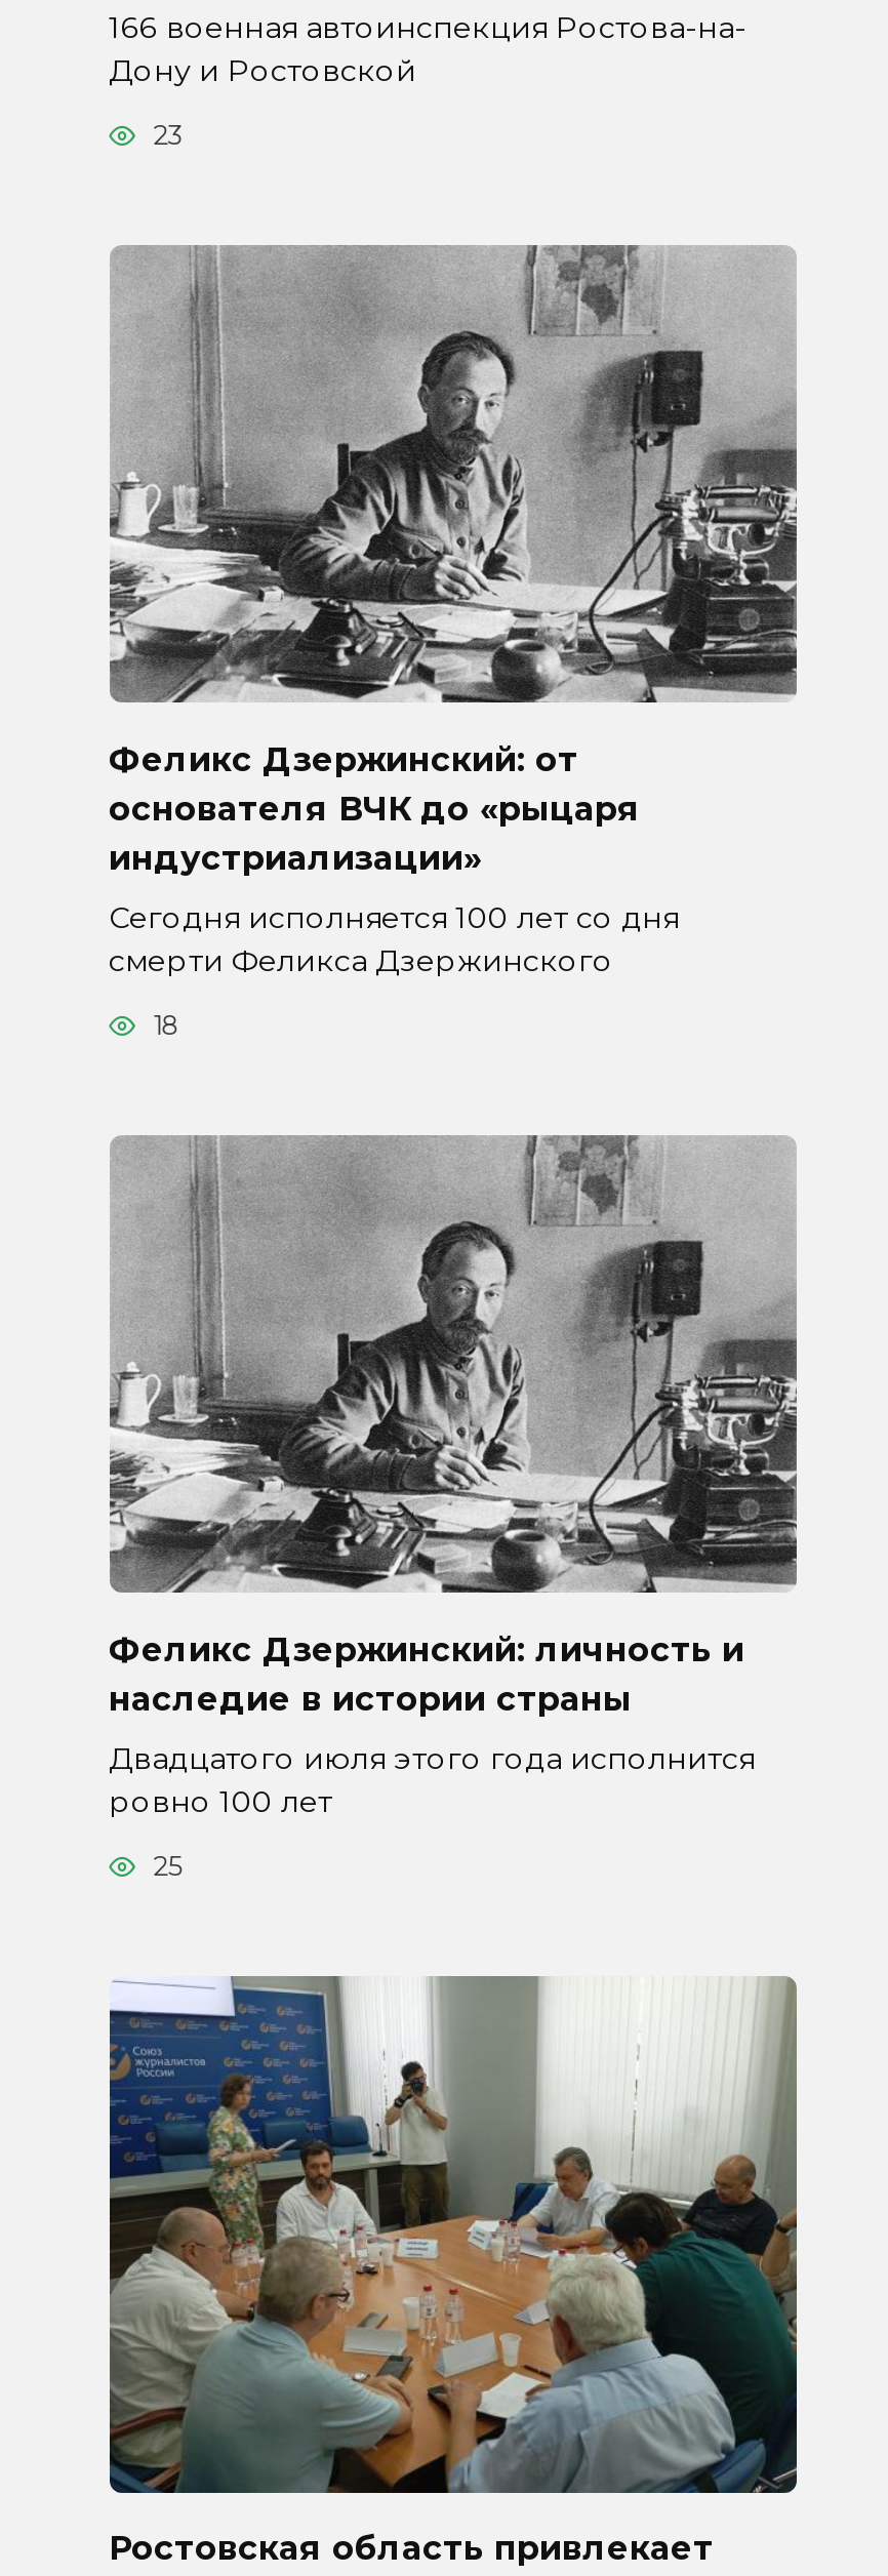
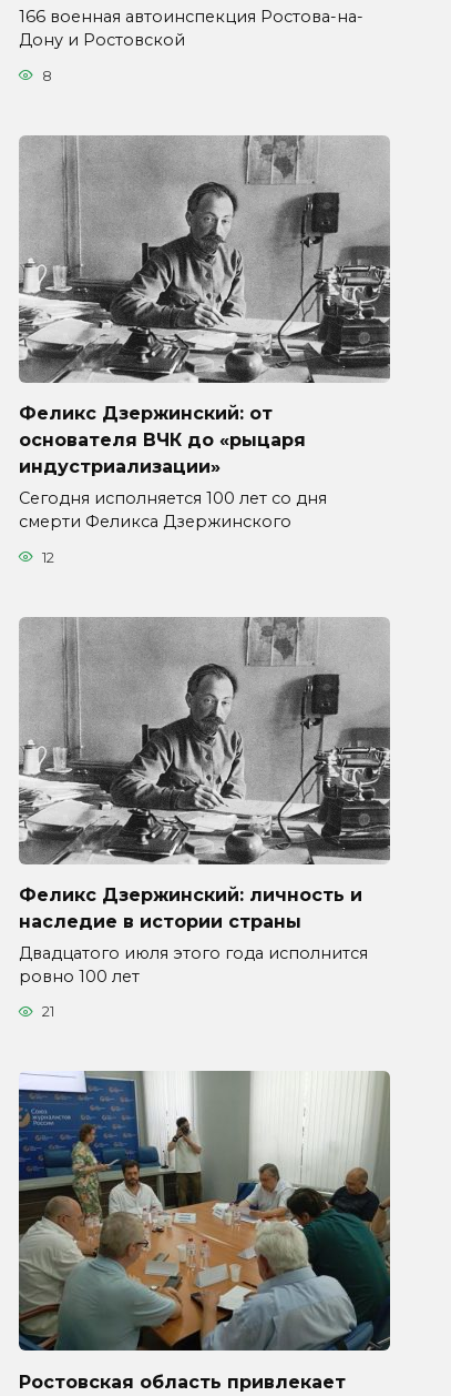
- 23
+ 8

- 18
+ 12

- 25
+ 21
